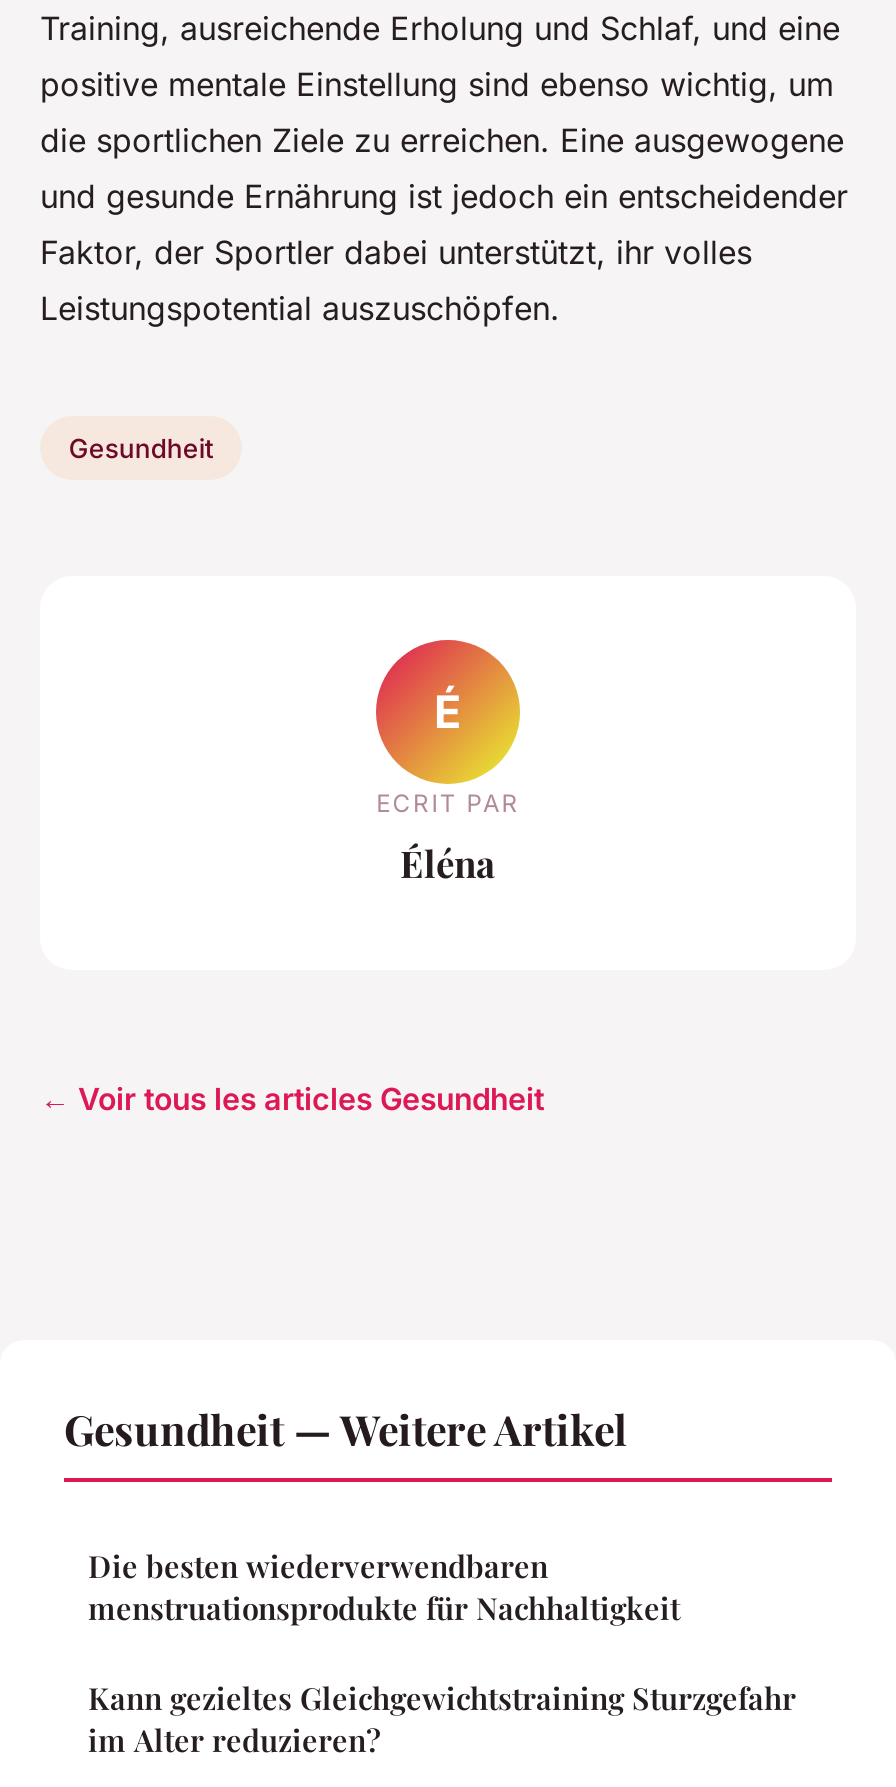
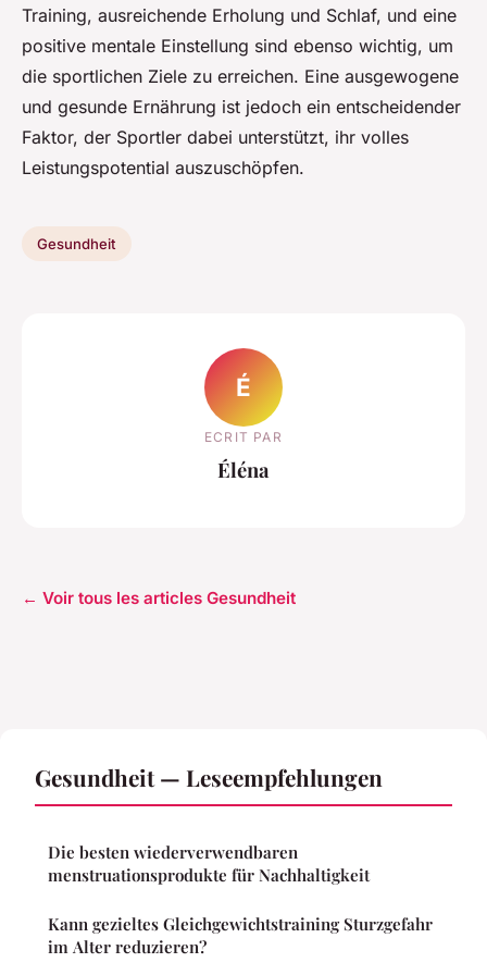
- Gesundheit — Weitere Artikel
+ Gesundheit — Leseempfehlungen
